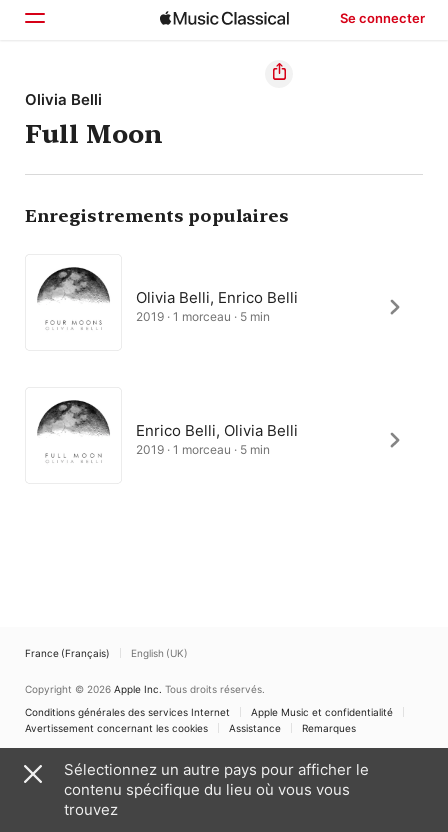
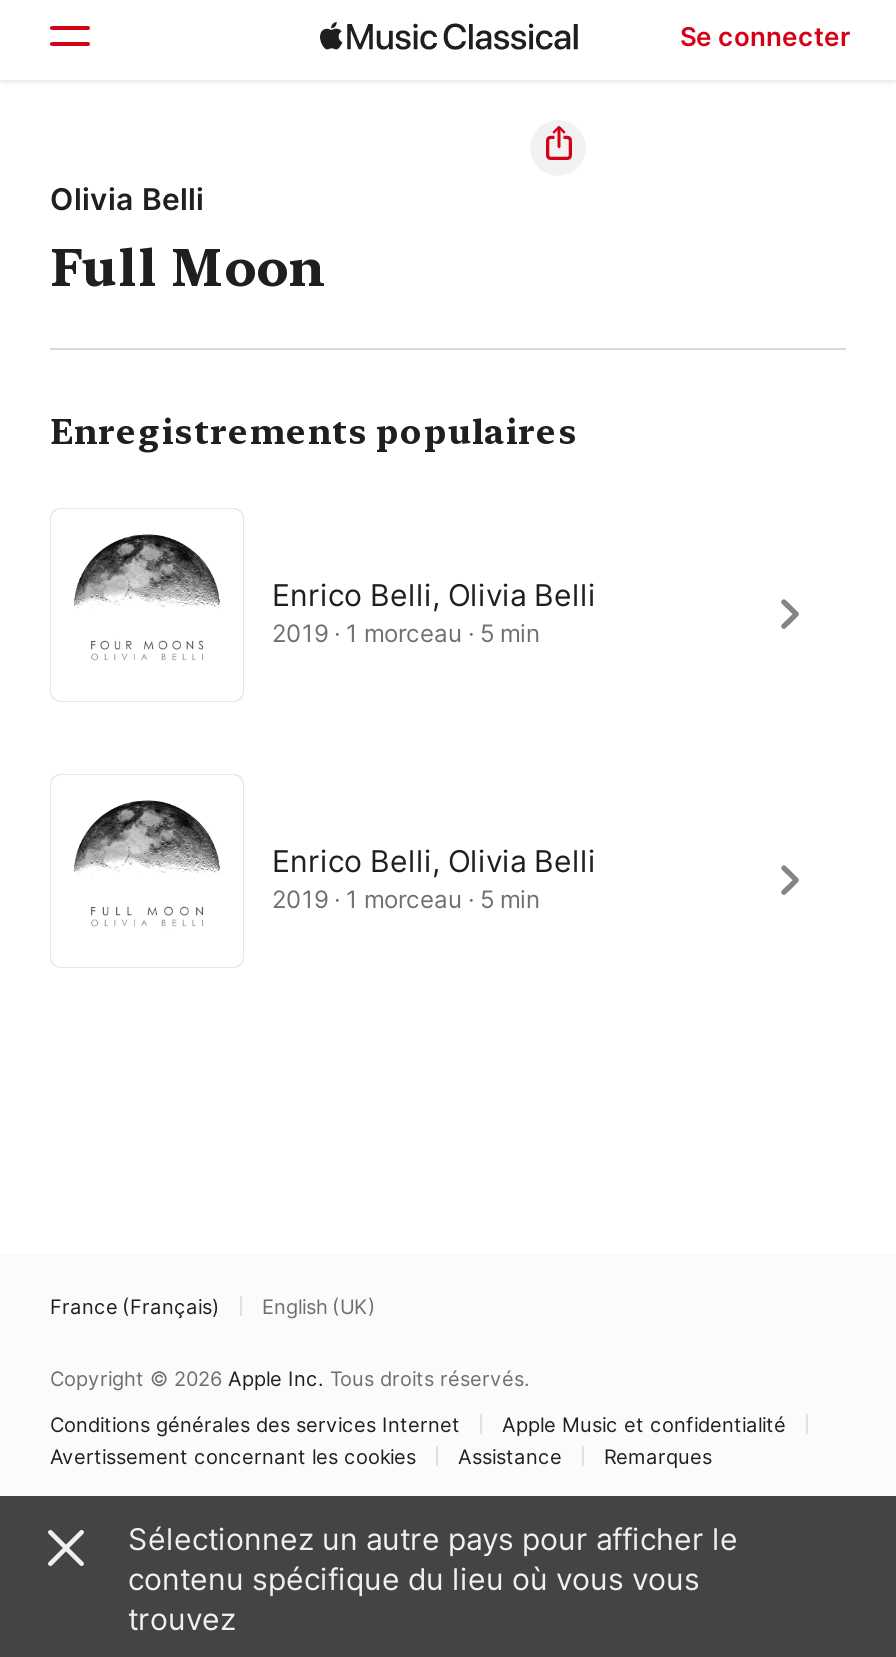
- Olivia Belli, Enrico Belli
+ Enrico Belli, Olivia Belli
